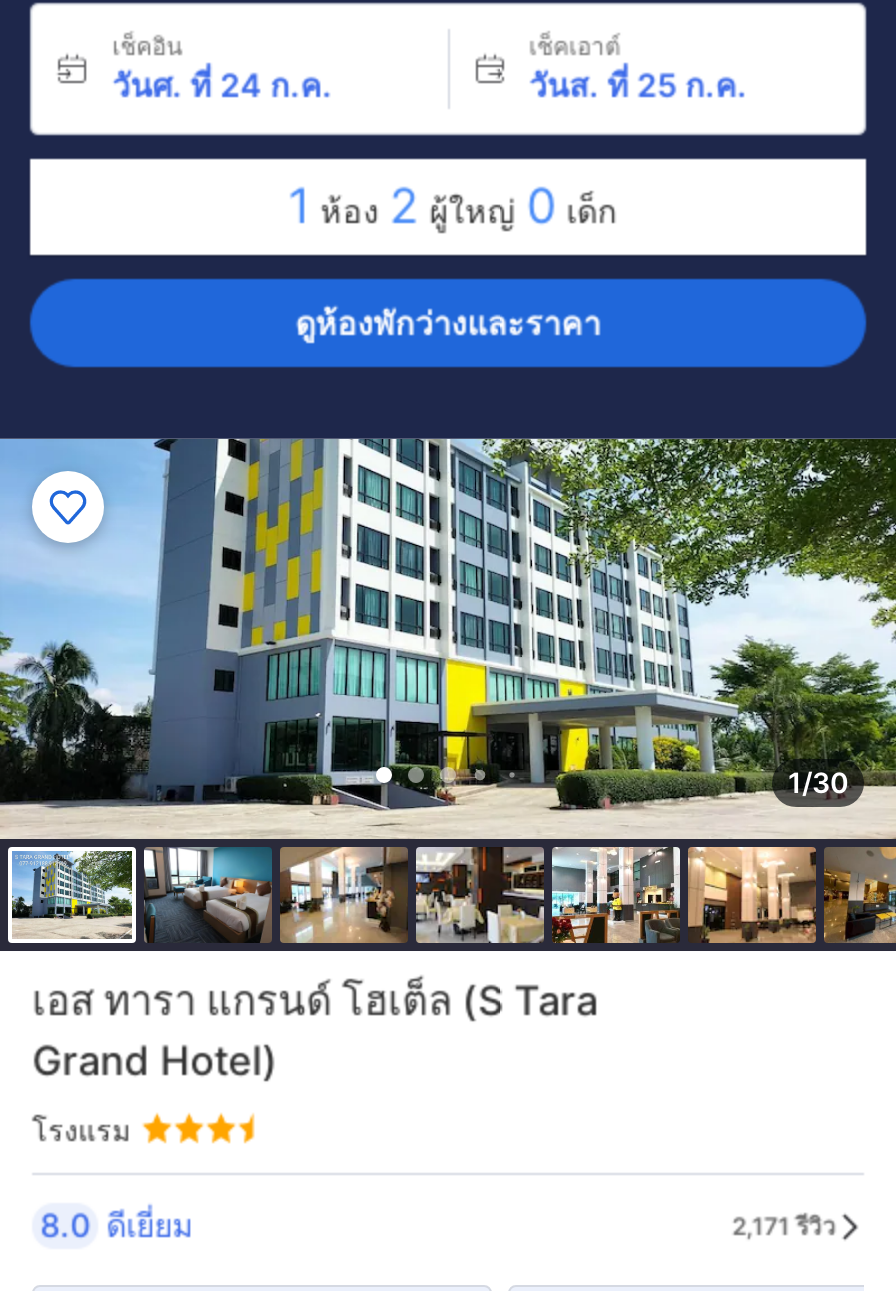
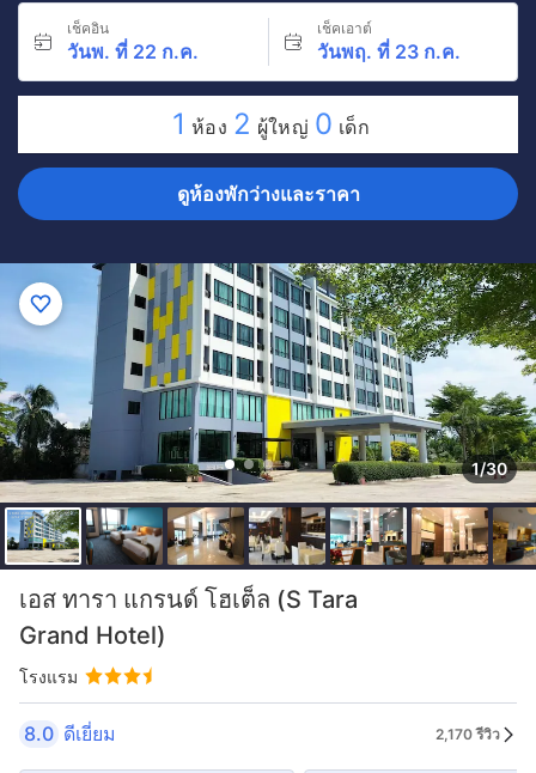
- วันศ. ที่ 24 ก.ค.
+ วันพ. ที่ 22 ก.ค.

- วันส. ที่ 25 ก.ค.
+ วันพฤ. ที่ 23 ก.ค.

- 2,171 รีวิว
+ 2,170 รีวิว
